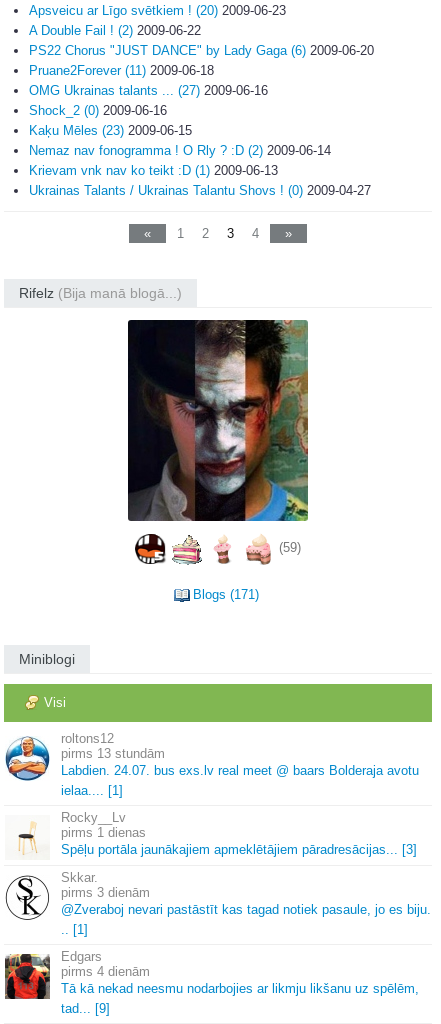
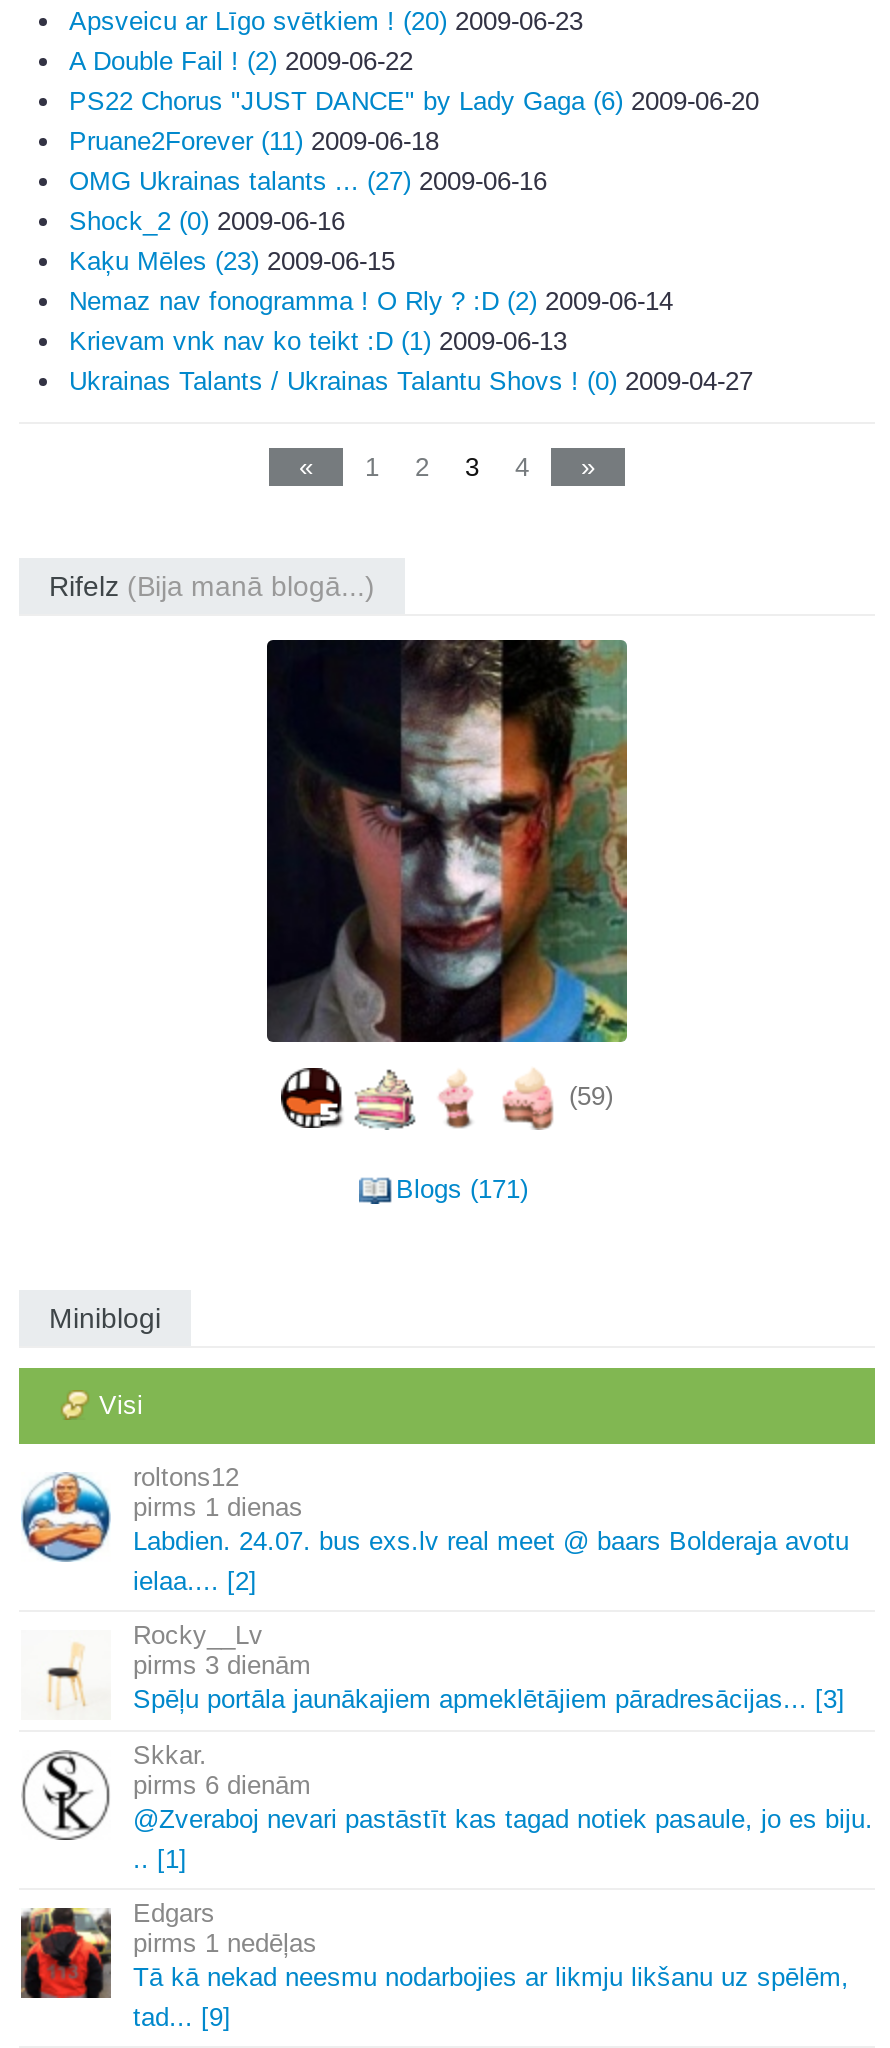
- 13 stundām
+ 1 dienas

- ielaa.... [1]
+ ielaa.... [2]

- 1 dienas
+ 3 dienām

- 3 dienām
+ 6 dienām

- 4 dienām
+ 1 nedēļas
